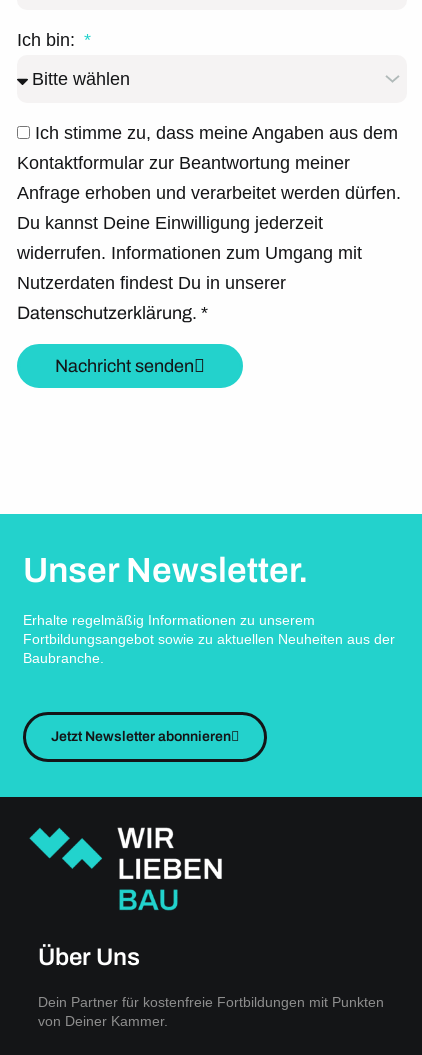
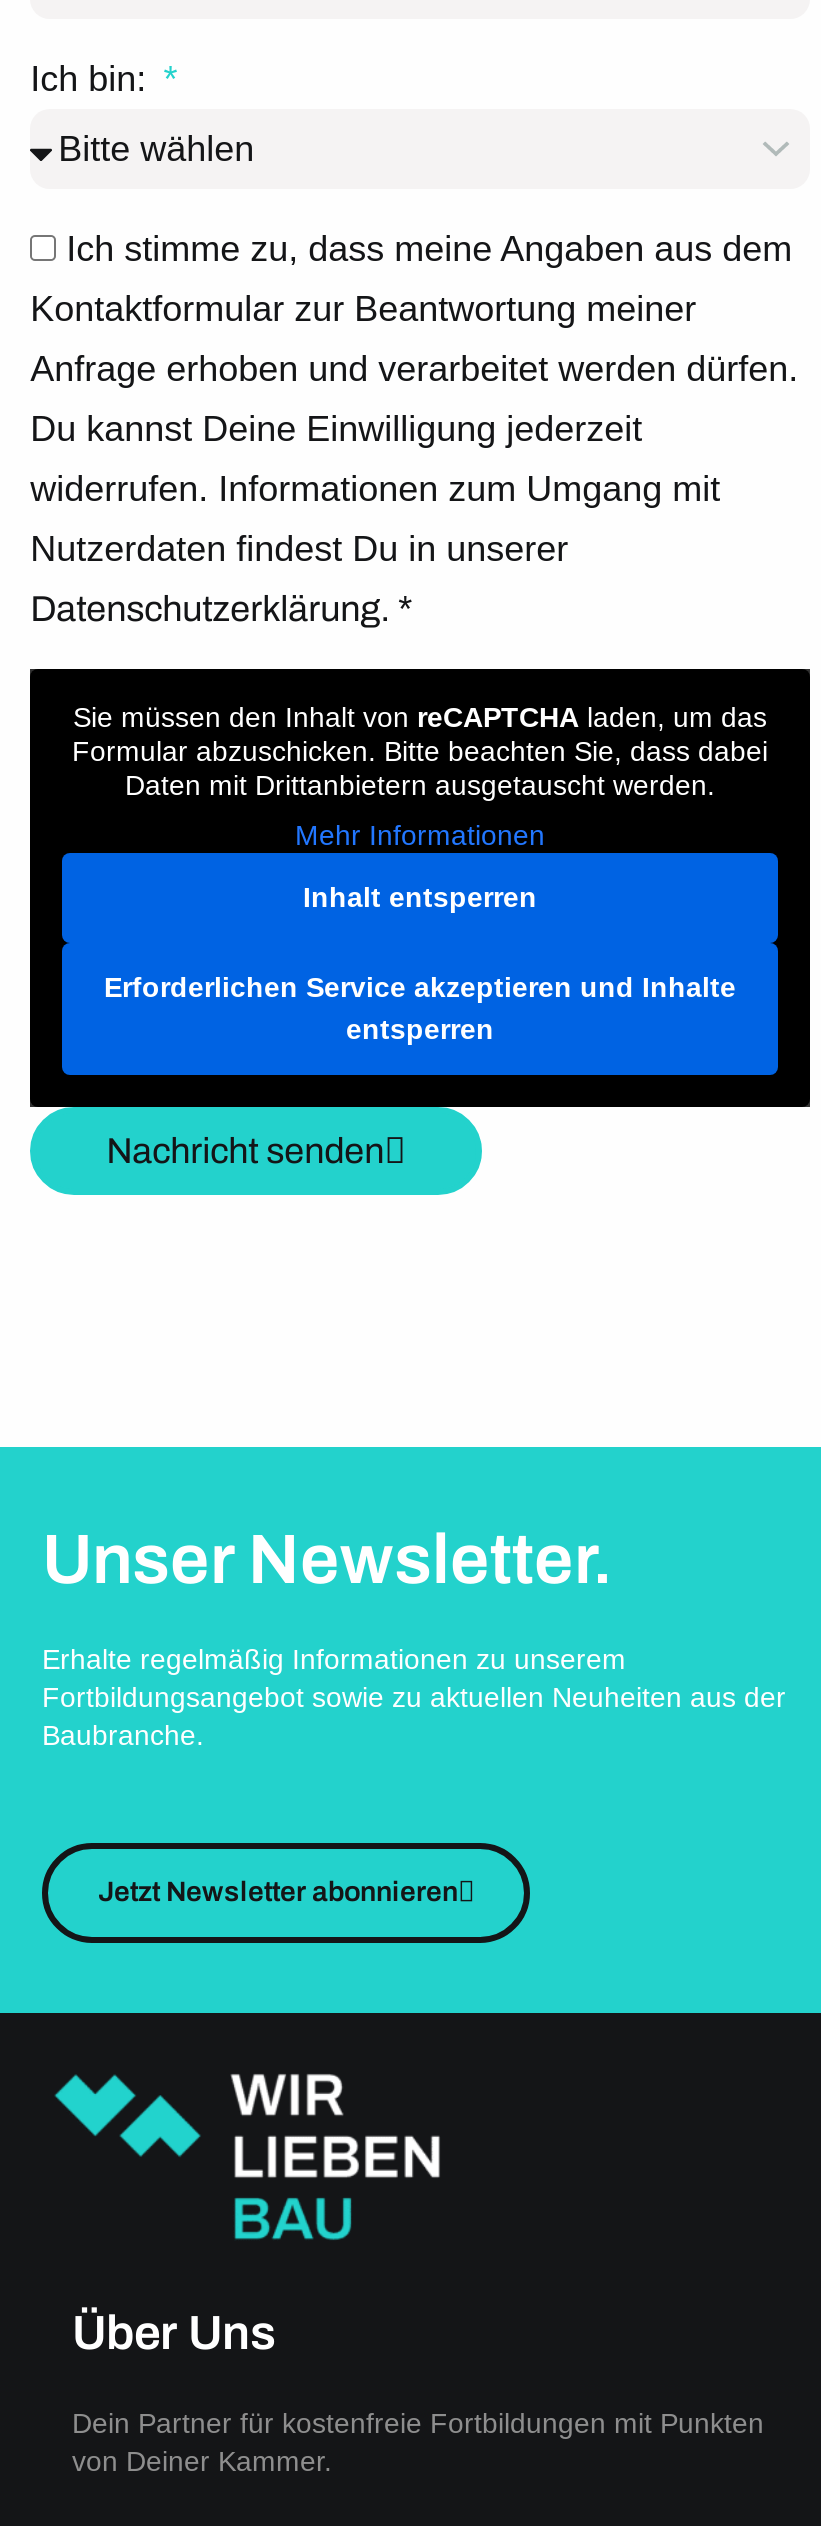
+ [image]
+ Sie müssen den Inhalt von reCAPTCHA laden, um das
+ Formular abzuschicken. Bitte beachten Sie, dass dabei
+ Daten mit Drittanbietern ausgetauscht werden.
+ Mehr Informationen
+ Inhalt entsperren
+ Erforderlichen Service akzeptieren und Inhalte
+ entsperren
